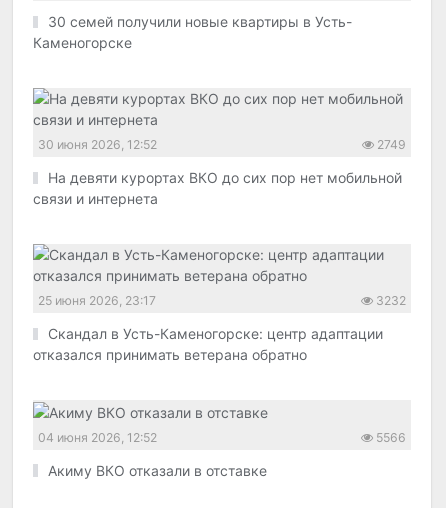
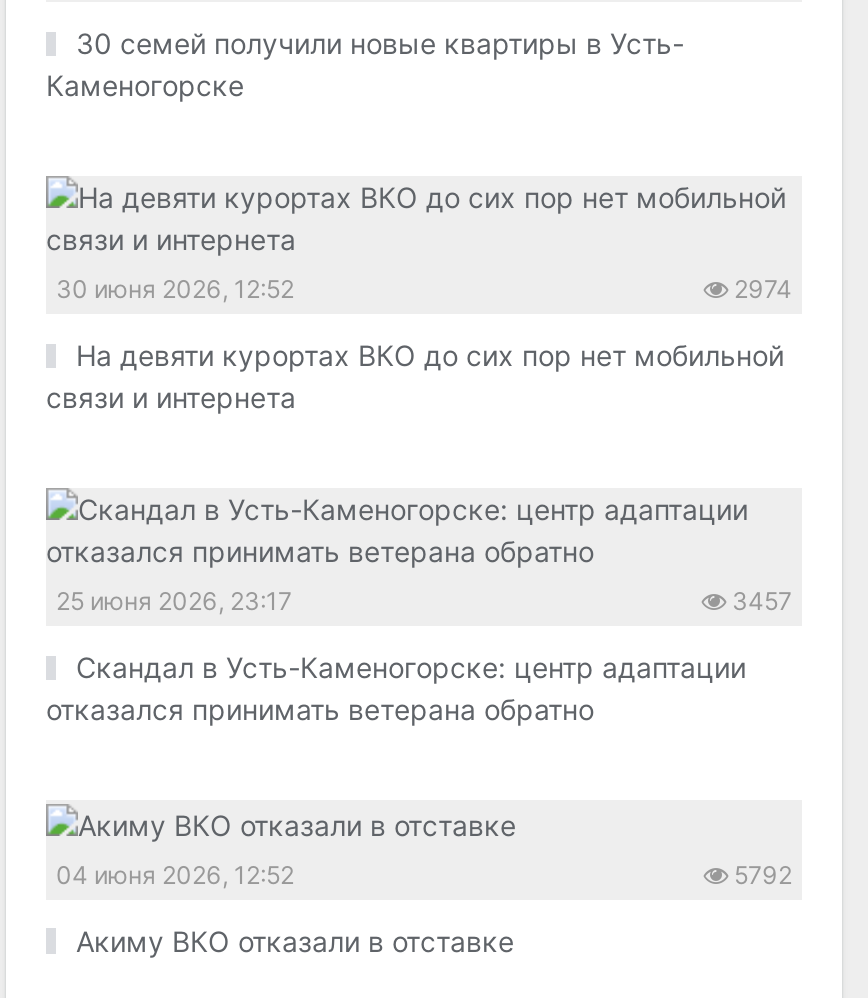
- 2749
+ 2974

- 3232
+ 3457

- 5566
+ 5792
